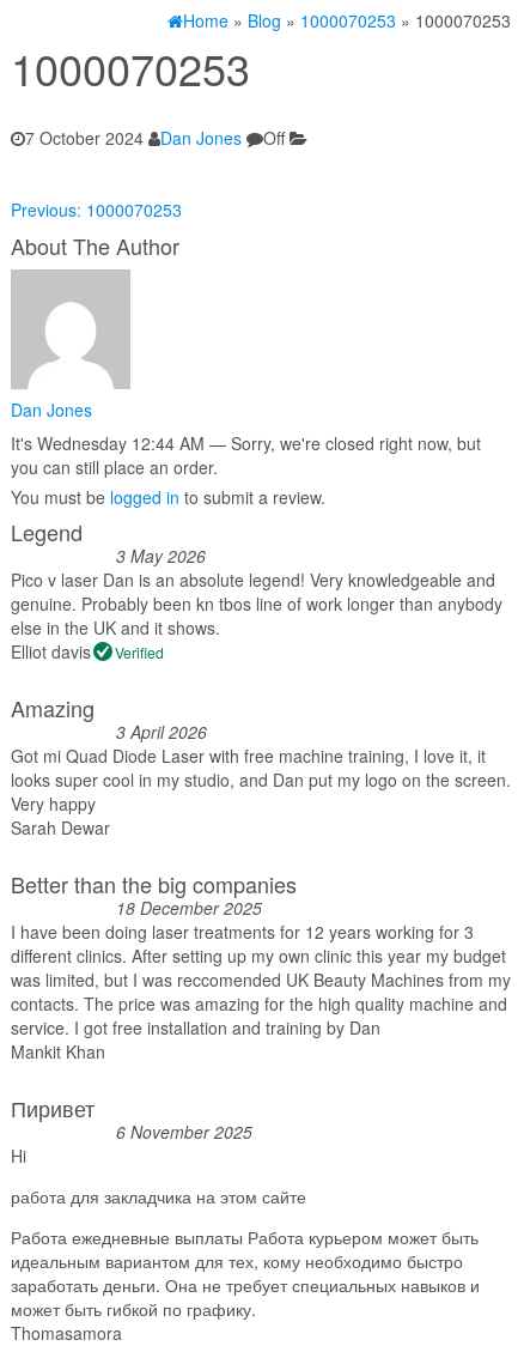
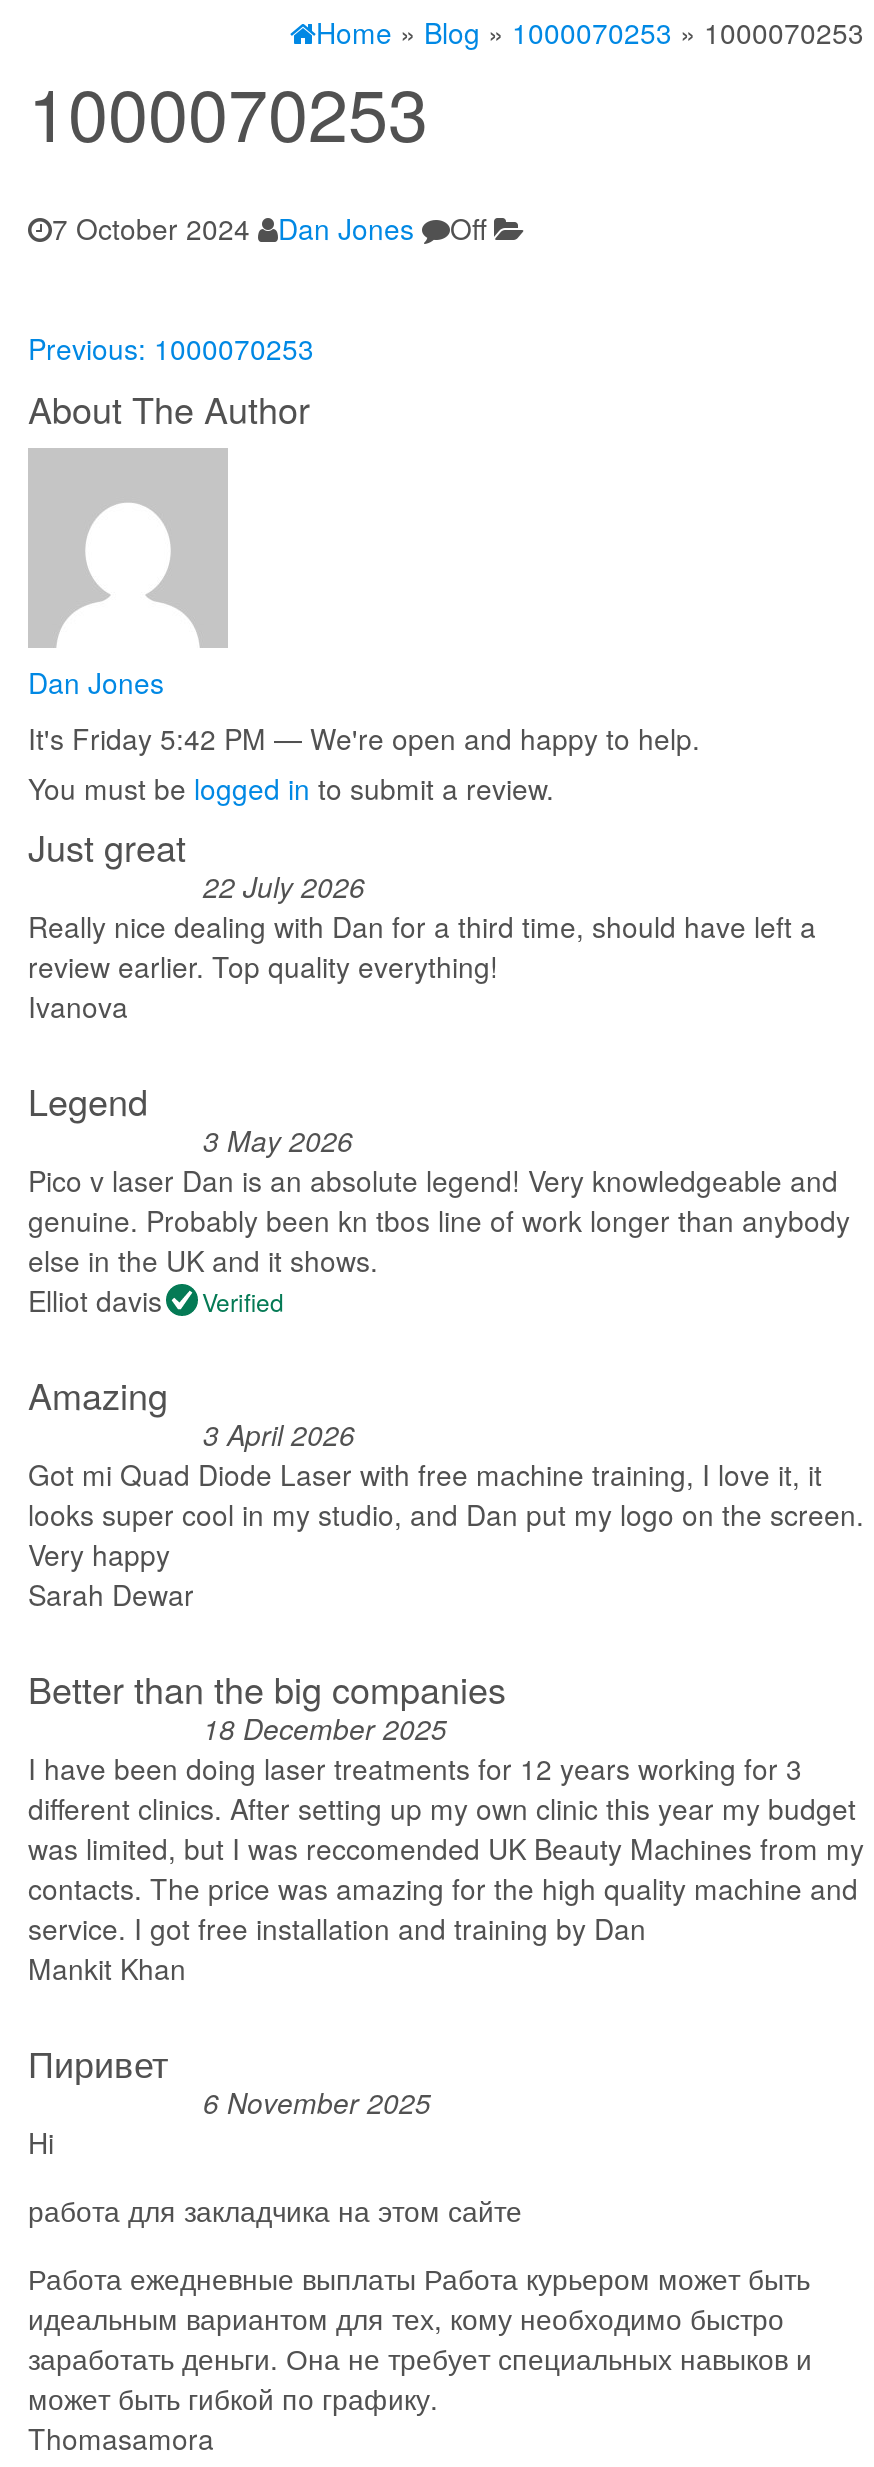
- It's Wednesday 12:44 AM — Sorry, we're closed right now, but
- you can still place an order.
+ It's Friday 5:42 PM — We're open and happy to help.

moved up: You must be logged in to submit a review.

+ Just great
+ 22 July 2026
+ Really nice dealing with Dan for a third time, should have left a
+ review earlier. Top quality everything!
+ Ivanova
